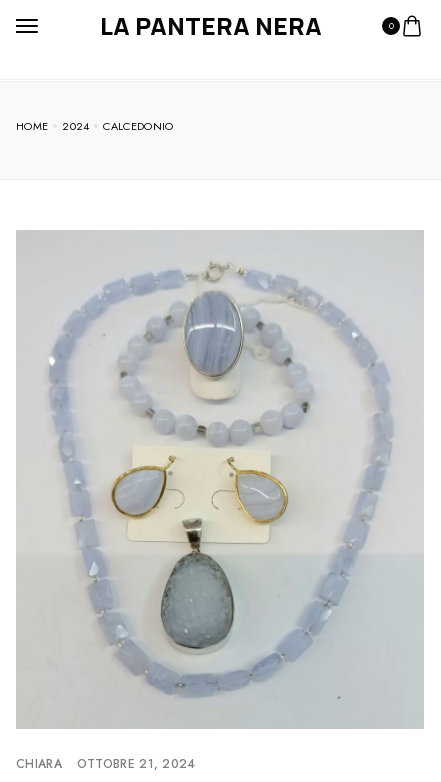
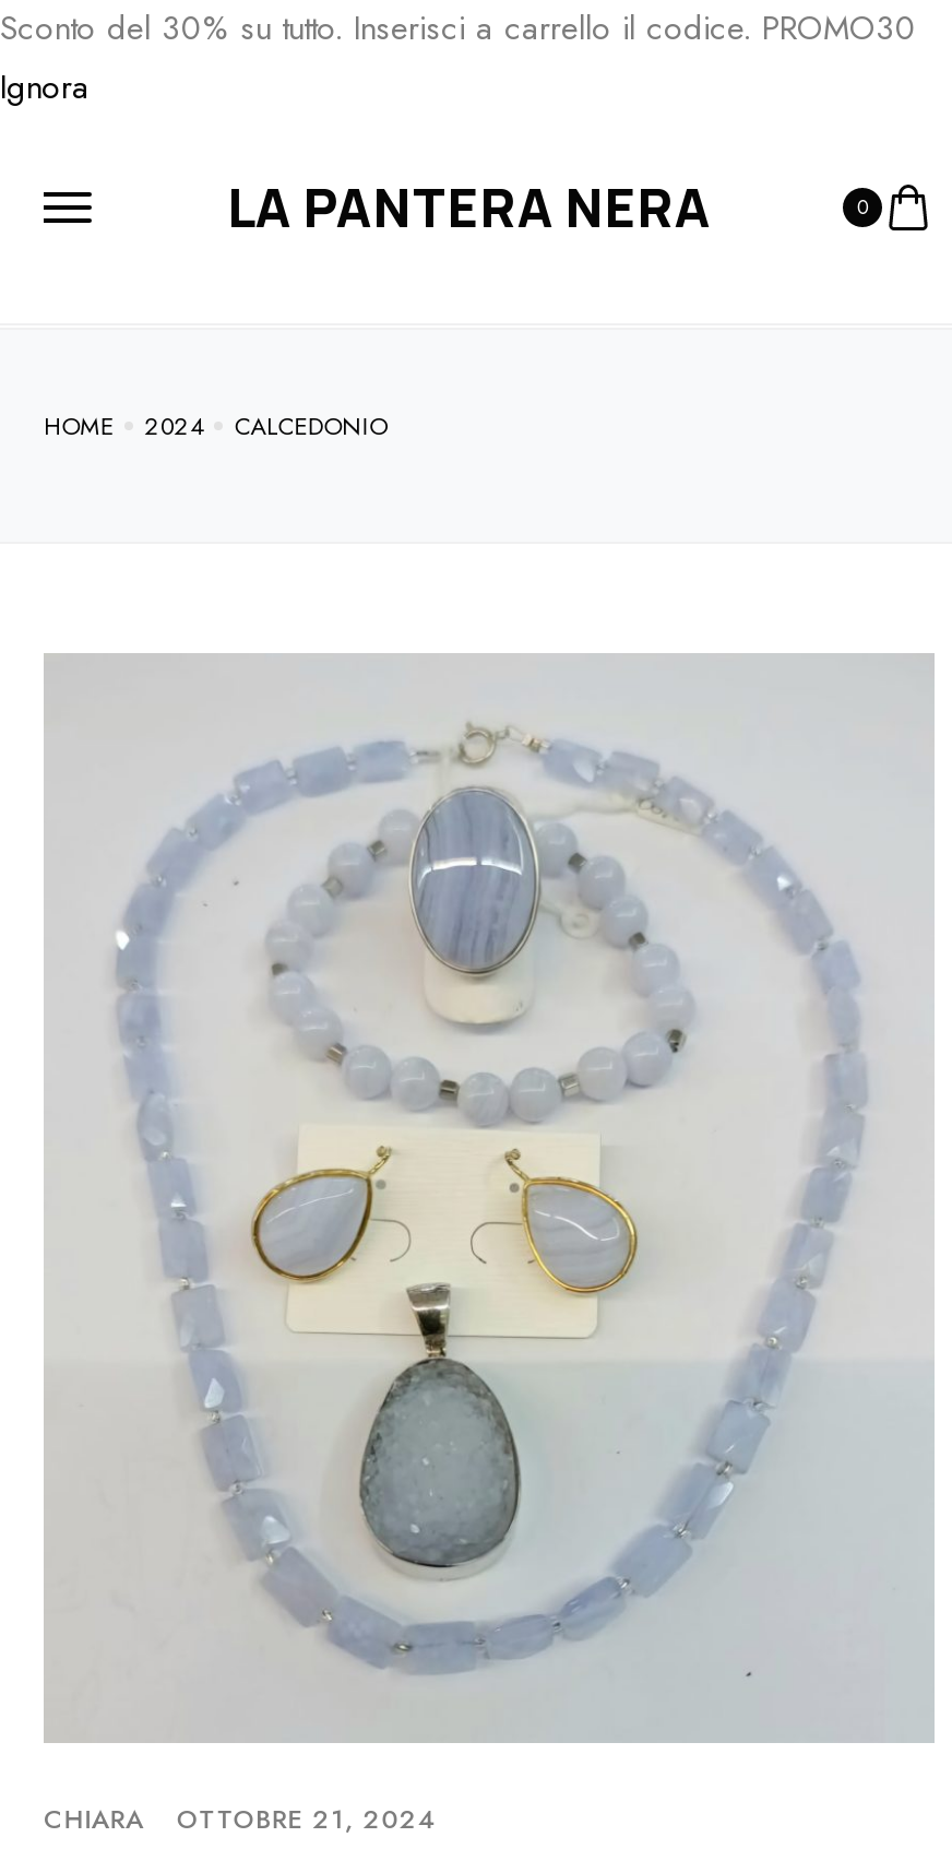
+ Sconto del 30% su tutto. Inserisci a carrello il codice. PROMO30
+ Ignora
